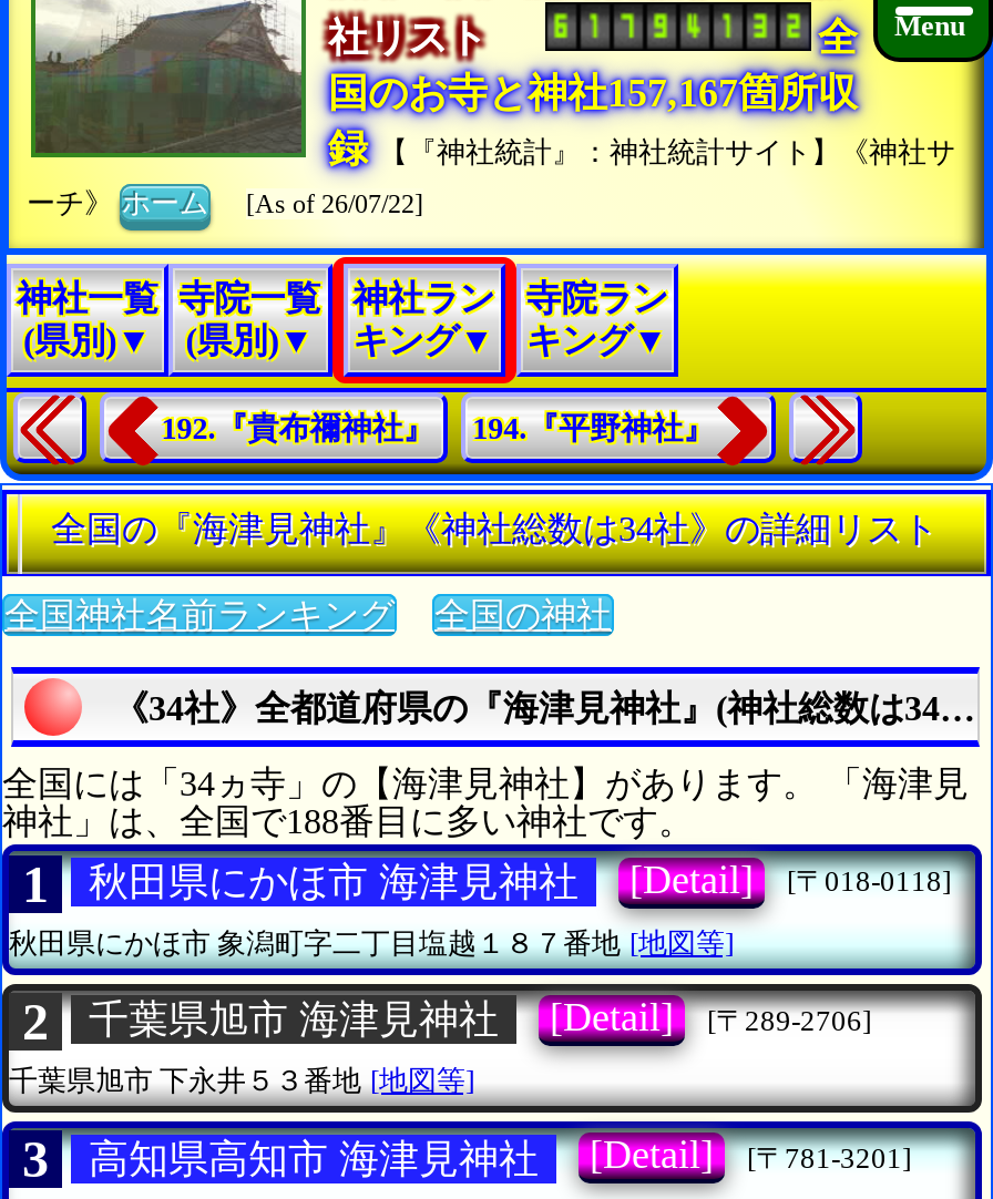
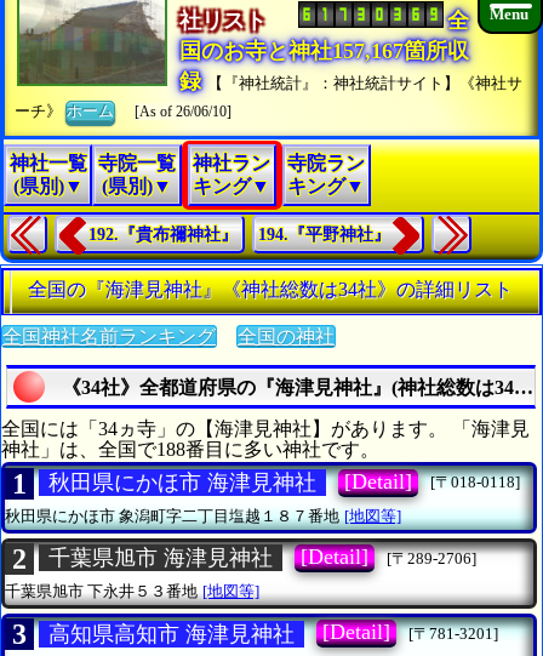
- [As of 26/07/22]
+ [As of 26/06/10]
